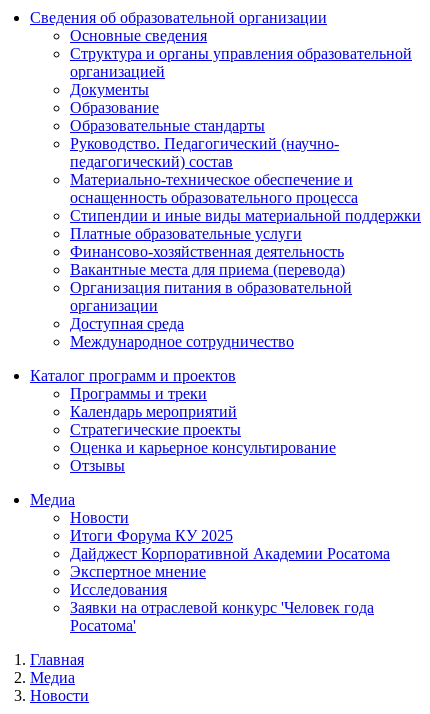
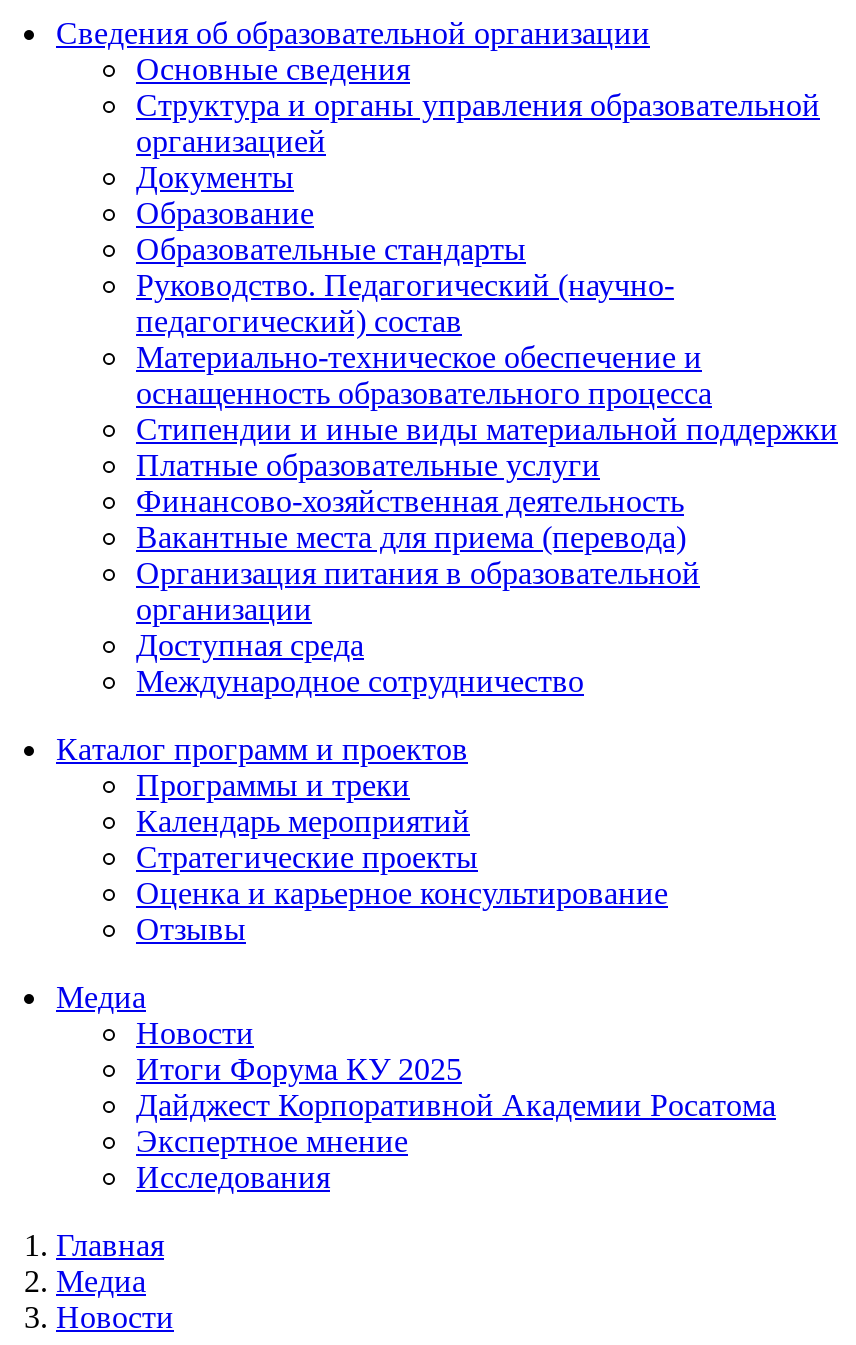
- Заявки на отраслевой конкурс 'Человек года
- Росатома'
